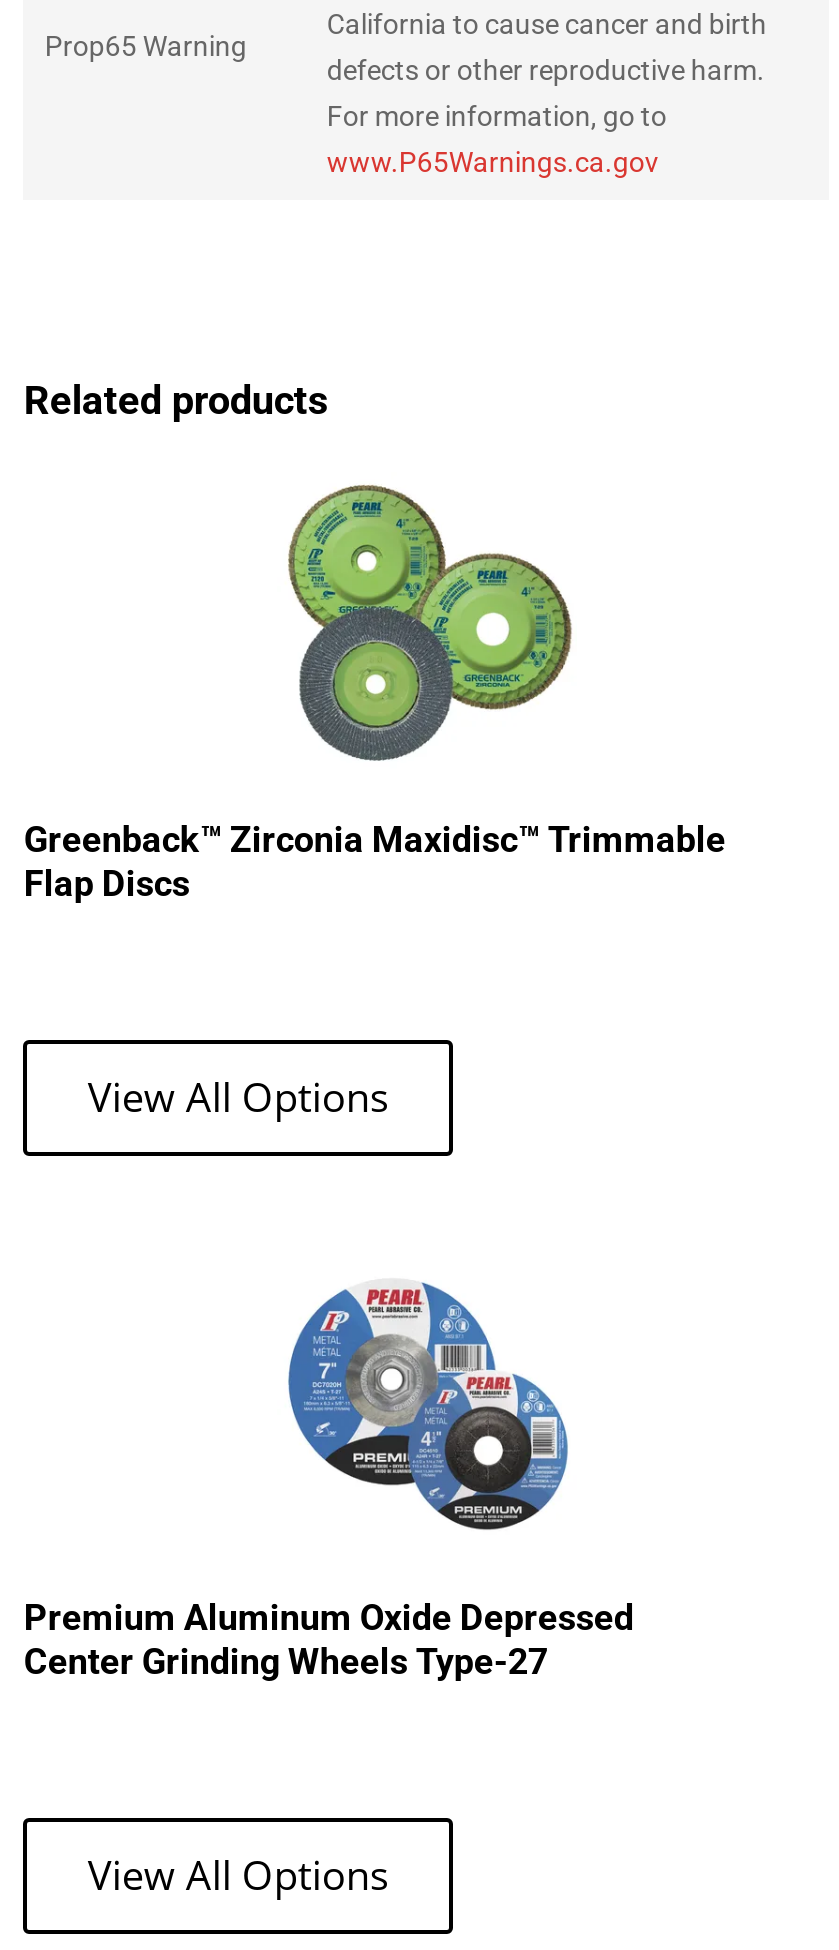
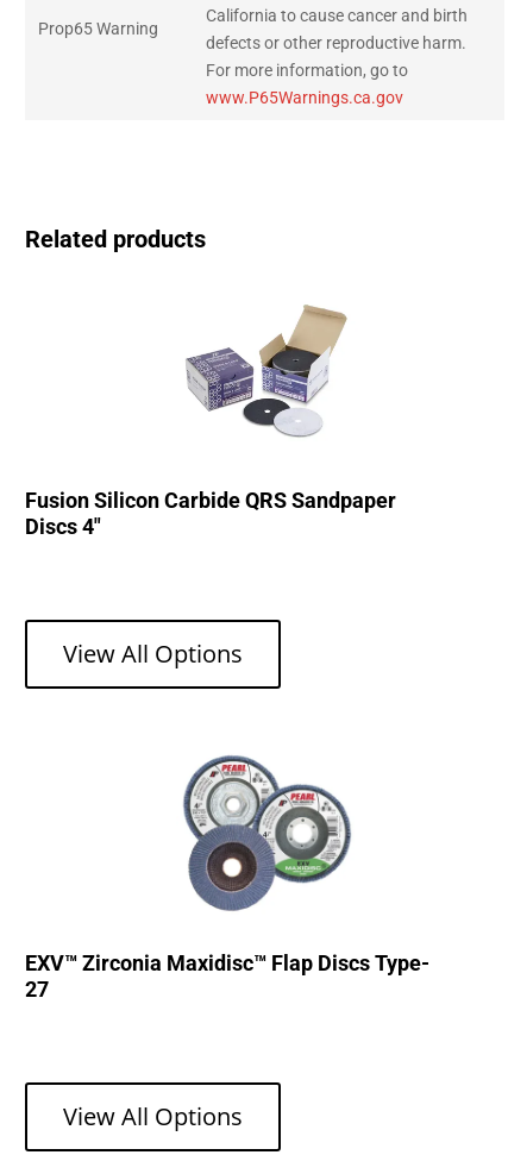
- [image]
- Greenback™ Zirconia Maxidisc™ Trimmable
- Flap Discs
+ [image]
+ Fusion Silicon Carbide QRS Sandpaper
+ Discs 4″

- [image]
- Premium Aluminum Oxide Depressed
- Center Grinding Wheels Type-27
+ [image]
+ EXV™ Zirconia Maxidisc™ Flap Discs Type-
+ 27
